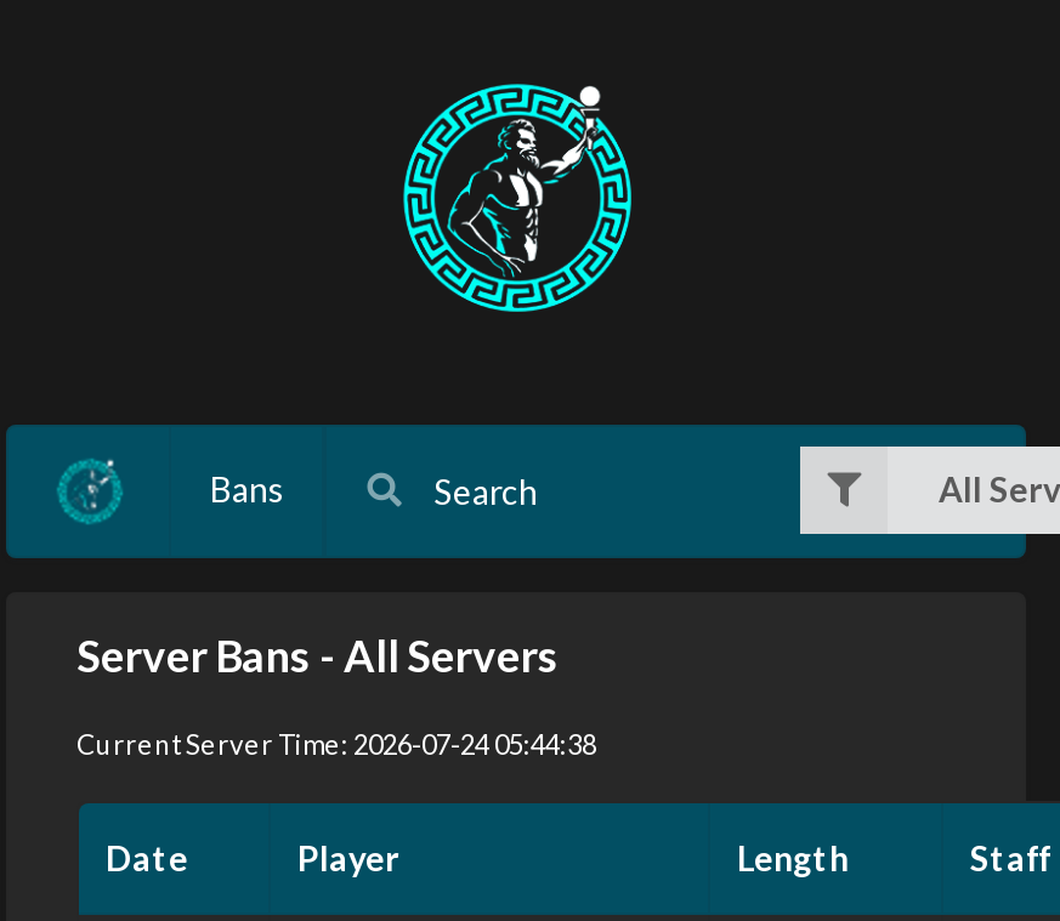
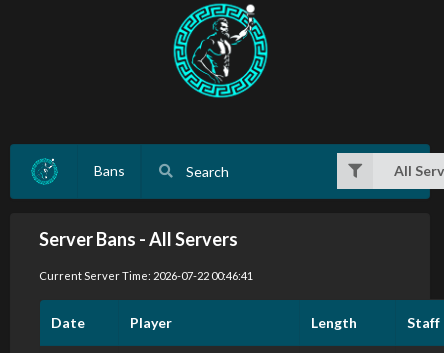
- Current Server Time: 2026-07-24 05:44:38
+ Current Server Time: 2026-07-22 00:46:41
